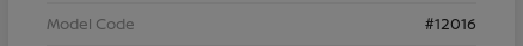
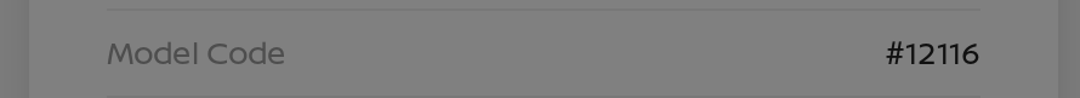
- #12016
+ #12116
